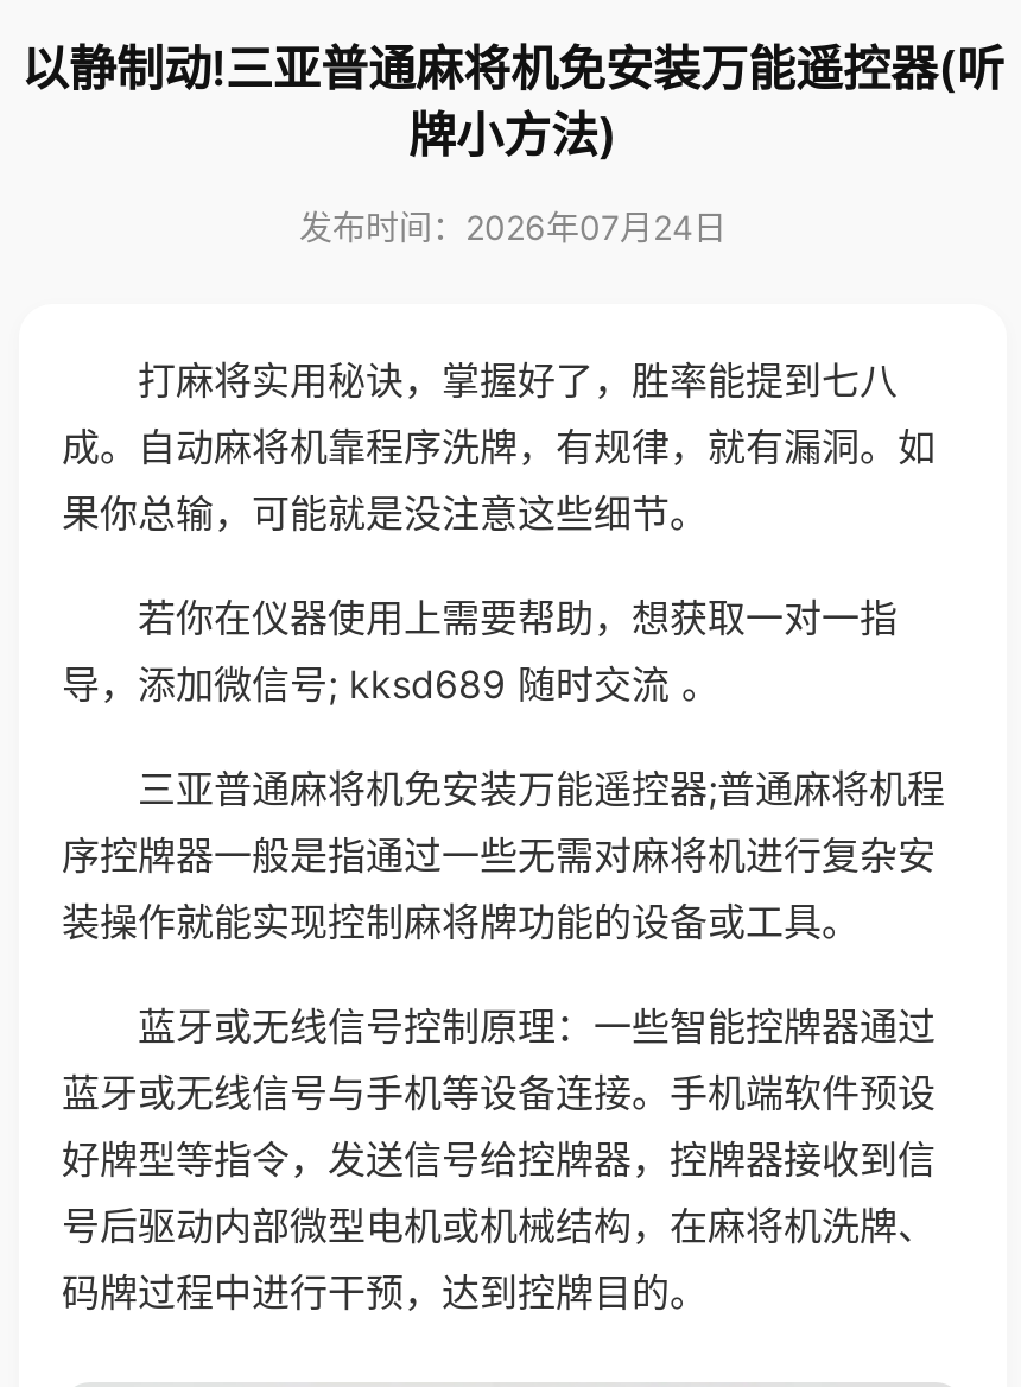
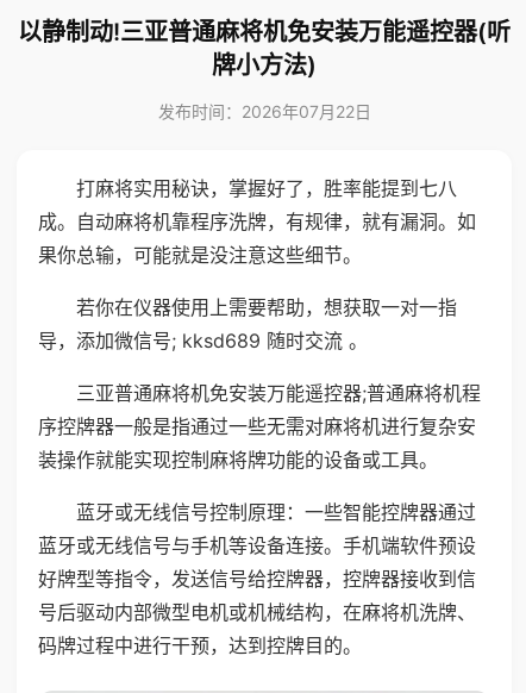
- 发布时间：2026年07月24日
+ 发布时间：2026年07月22日
